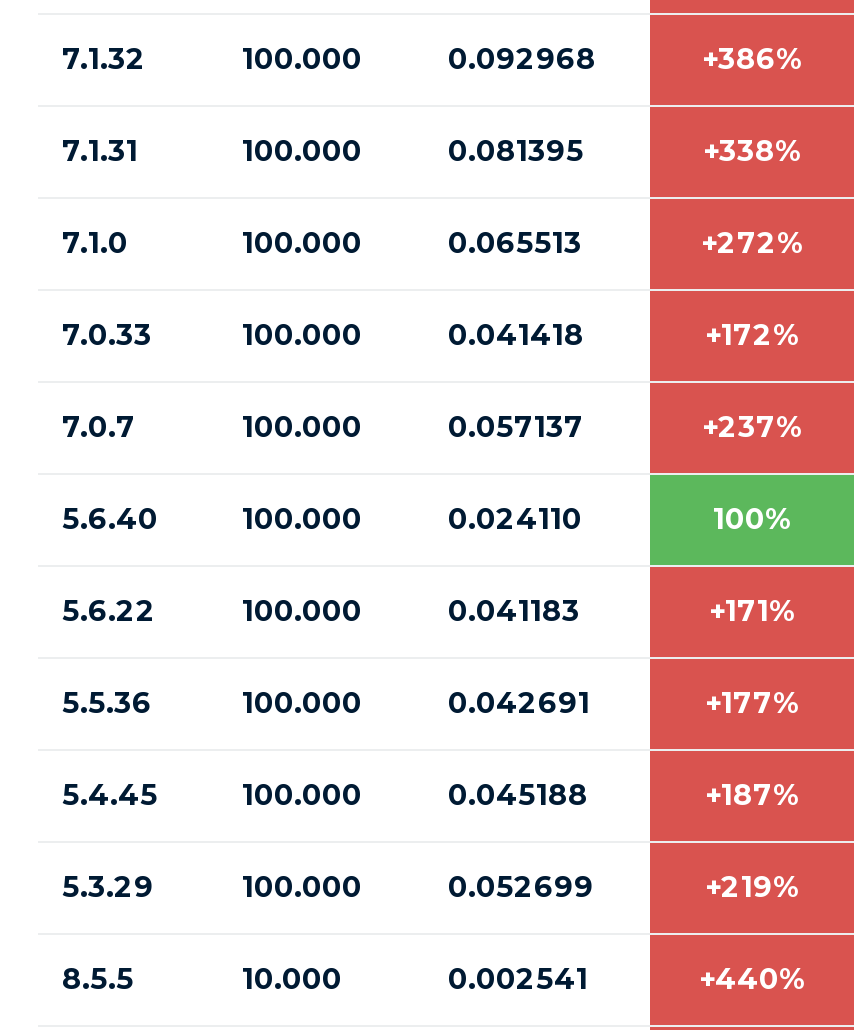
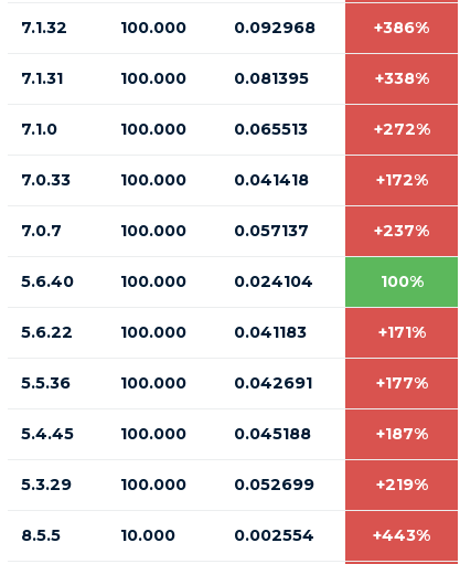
- 0.024110
+ 0.024104

- 0.002541
+ 0.002554

- +440%
+ +443%
